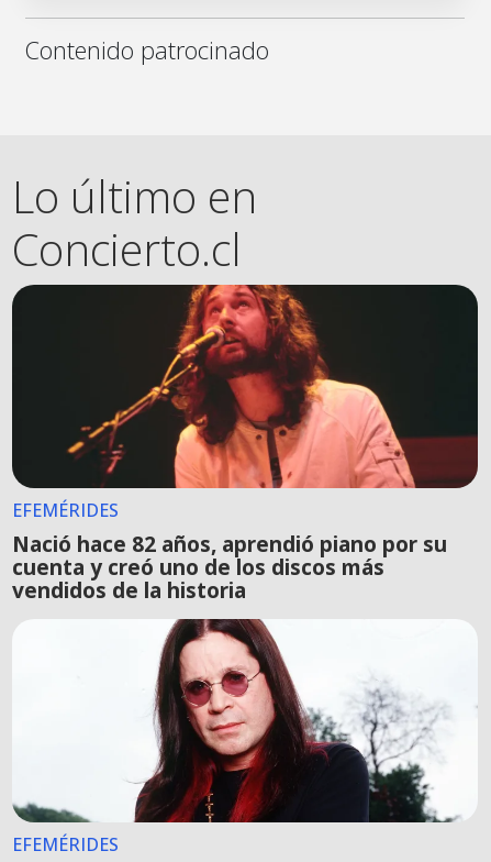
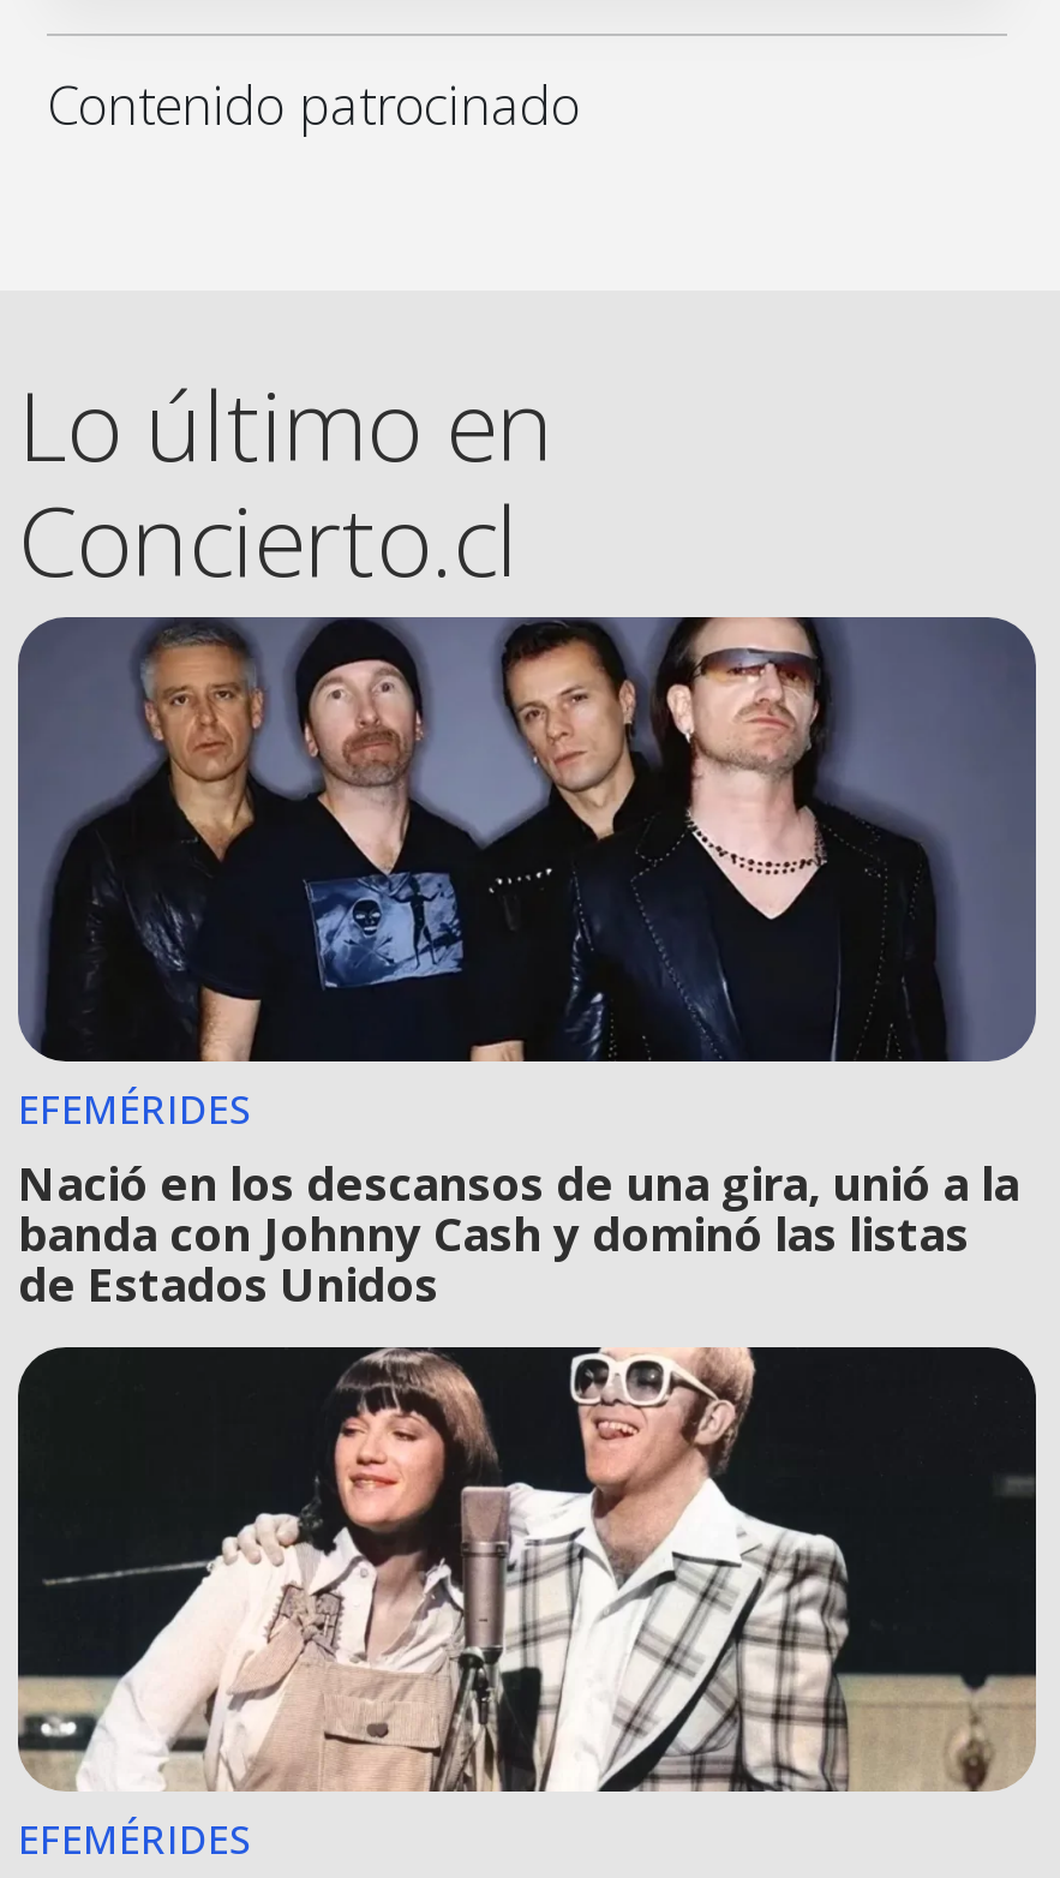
- [image]
- Nació hace 82 años, aprendió piano por su
- cuenta y creó uno de los discos más
- vendidos de la historia
+ [image]
+ Nació en los descansos de una gira, unió a la
+ banda con Johnny Cash y dominó las listas
+ de Estados Unidos

- [image]
+ [image]
